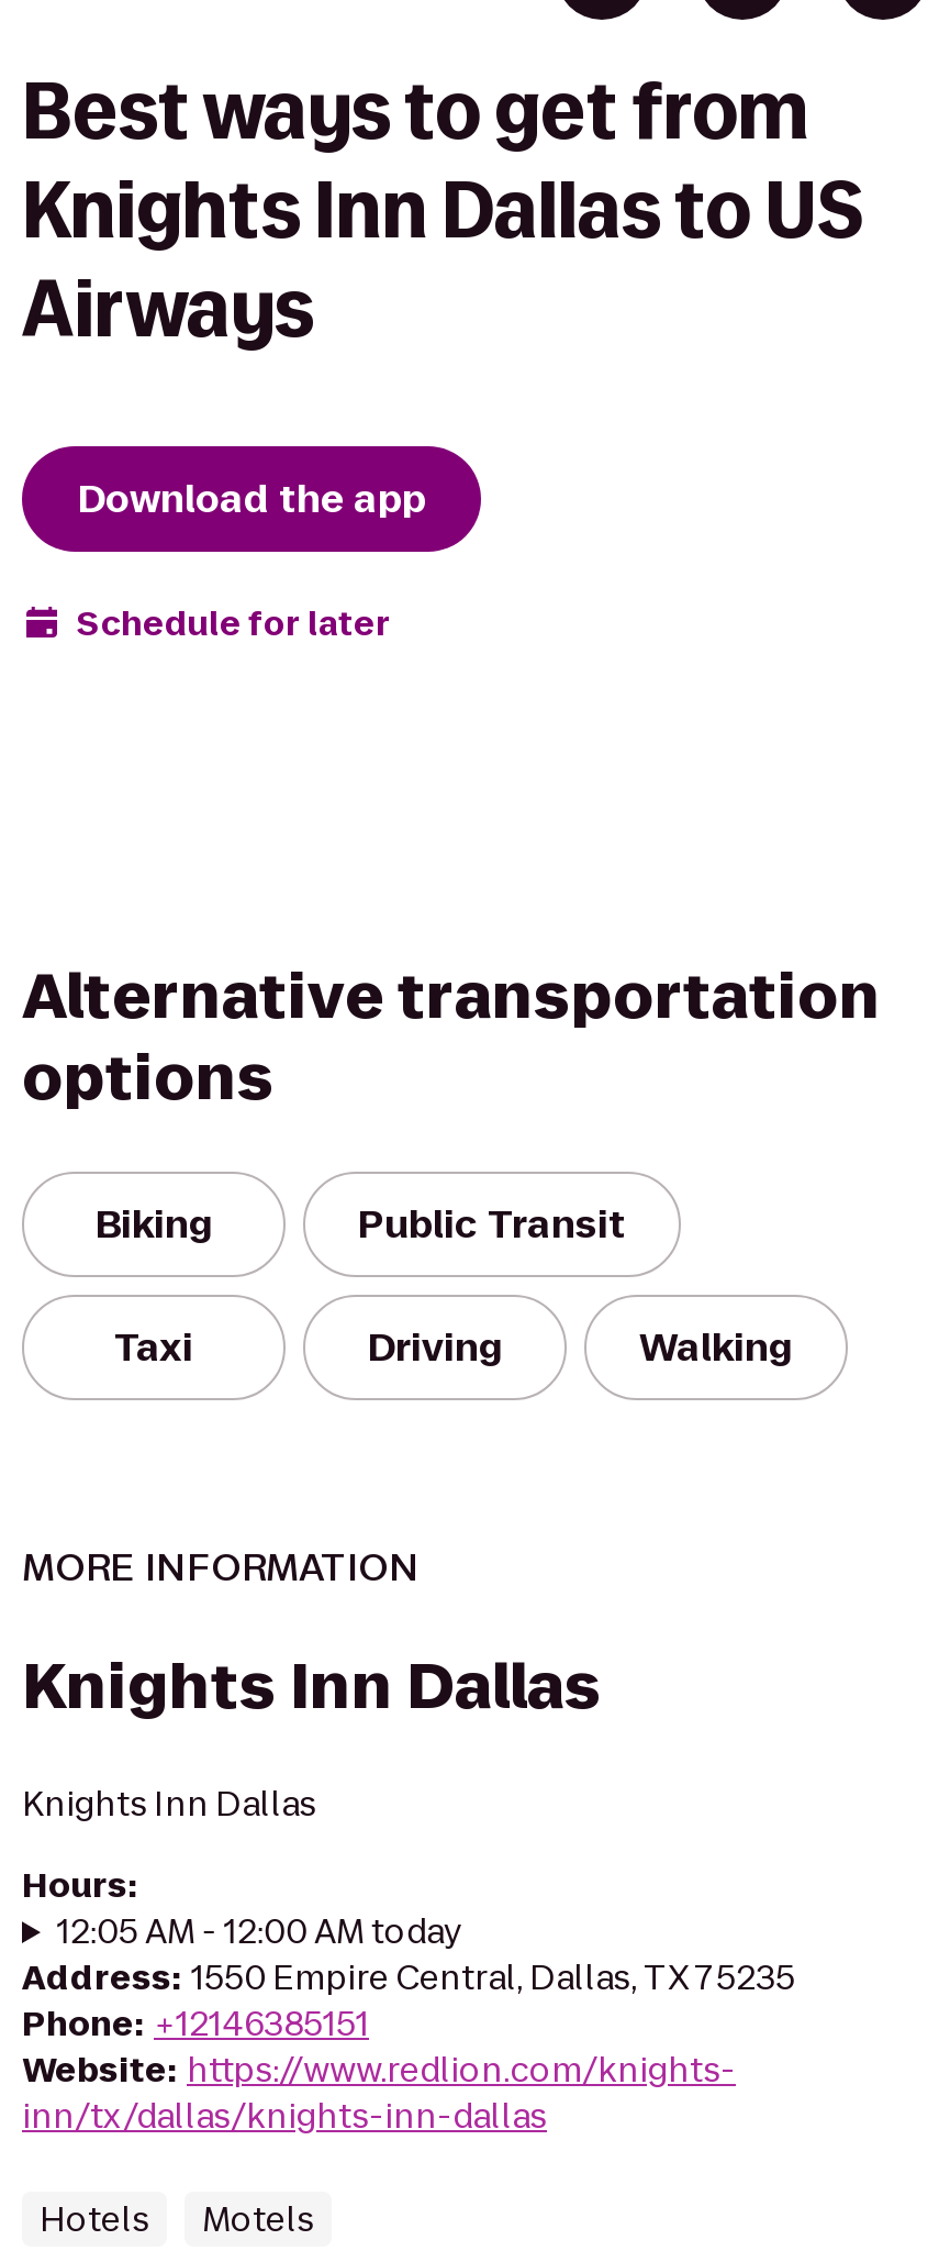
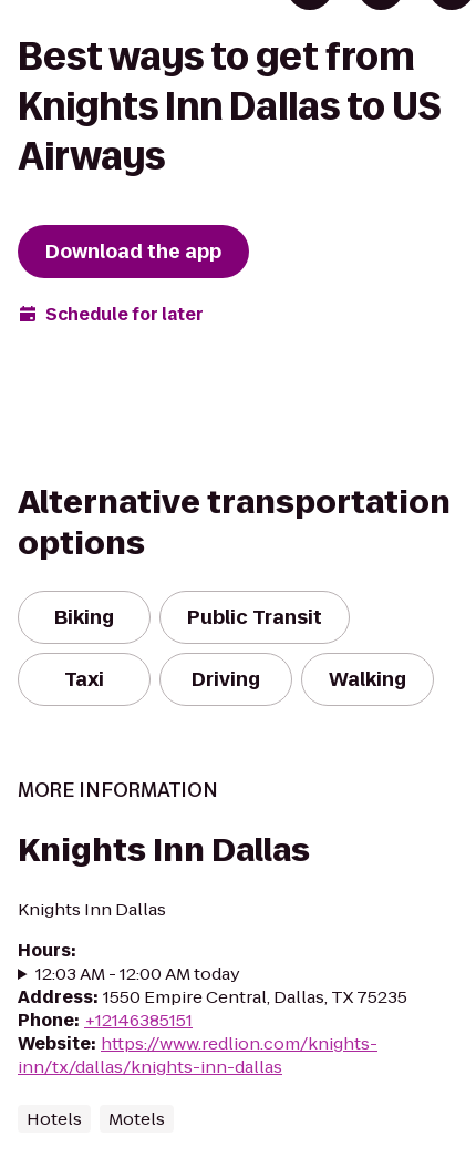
- 12:05 AM - 12:00 AM today
+ 12:03 AM - 12:00 AM today
